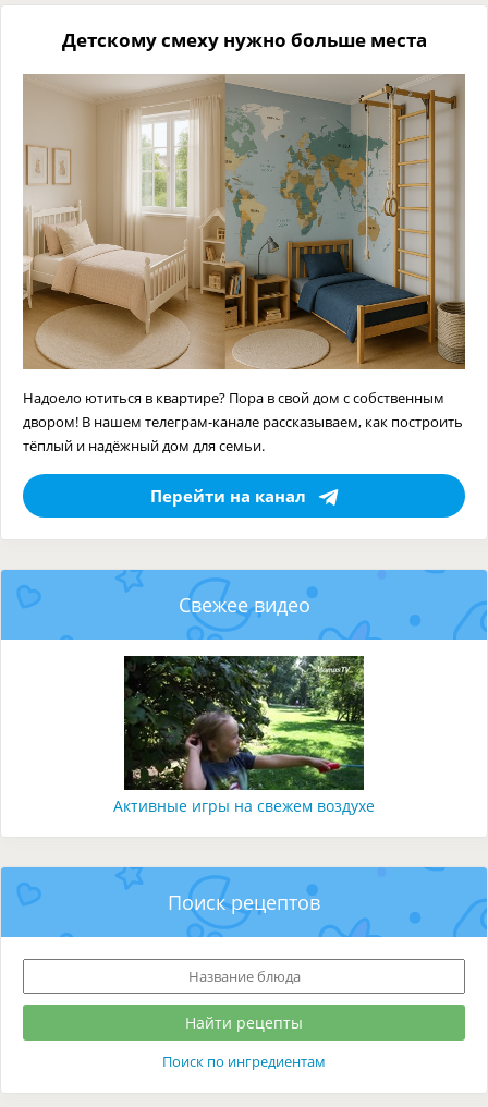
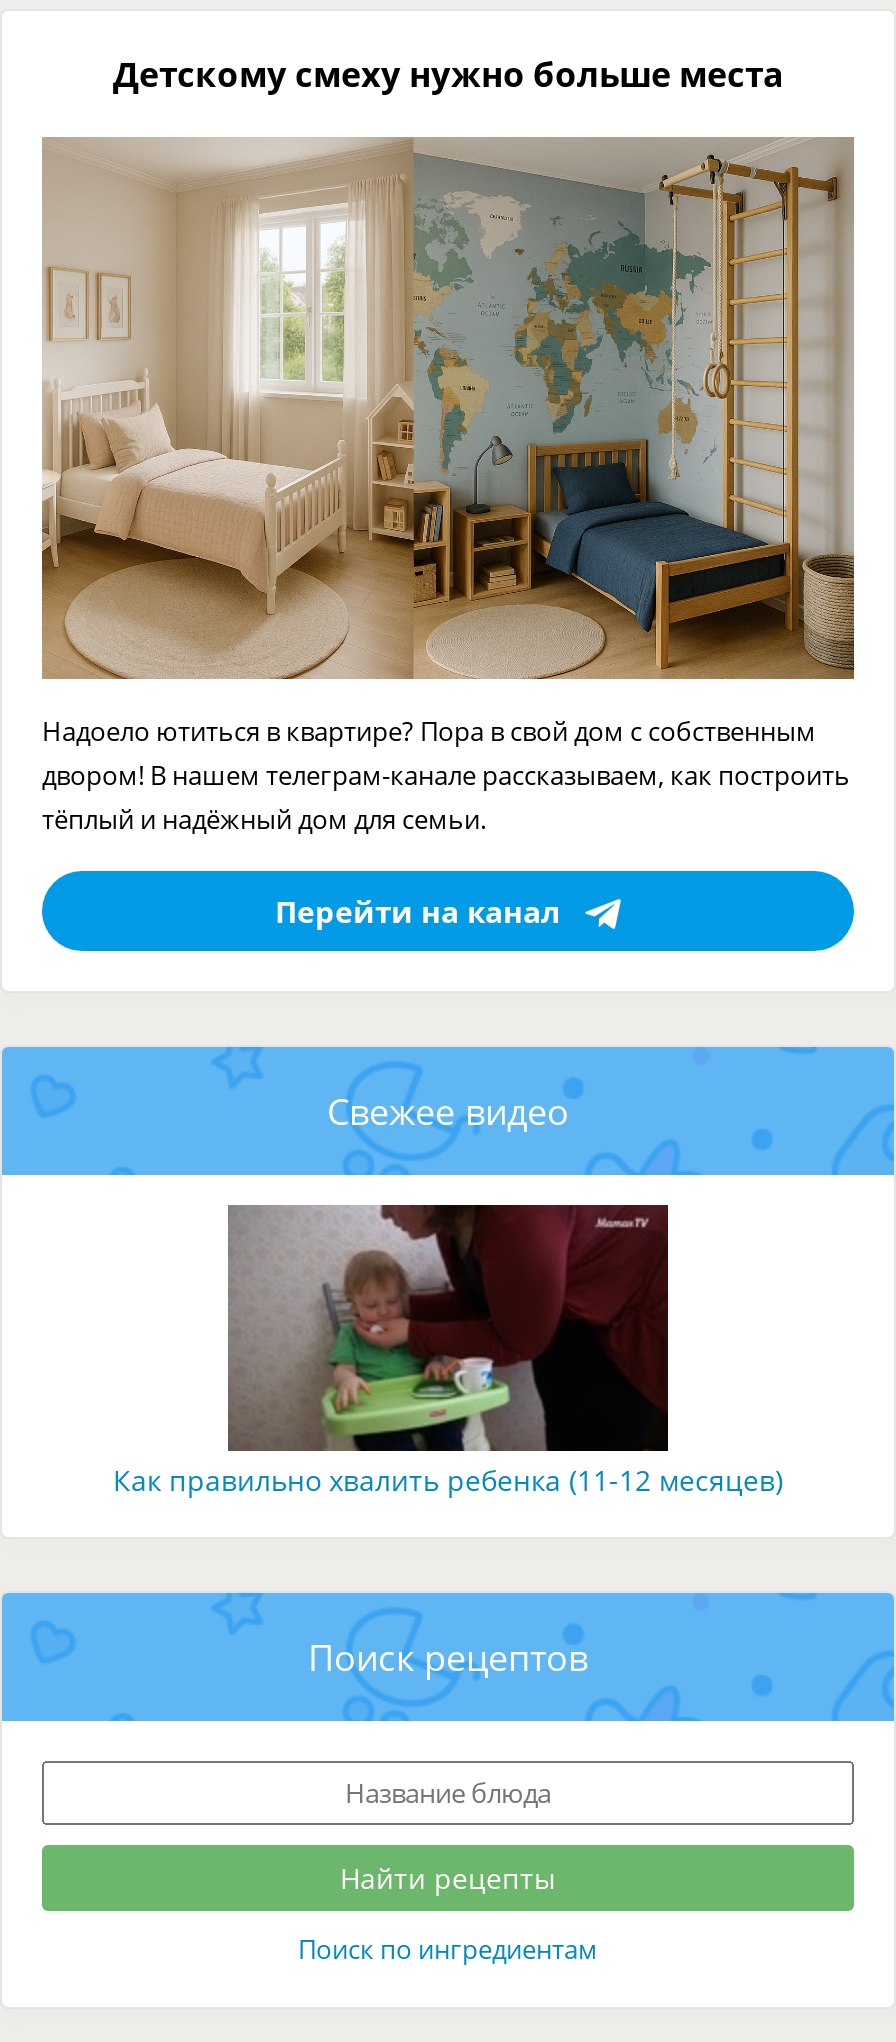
- [image]
- Активные игры на свежем воздухе
+ [image]
+ Как правильно хвалить ребенка (11-12 месяцев)
